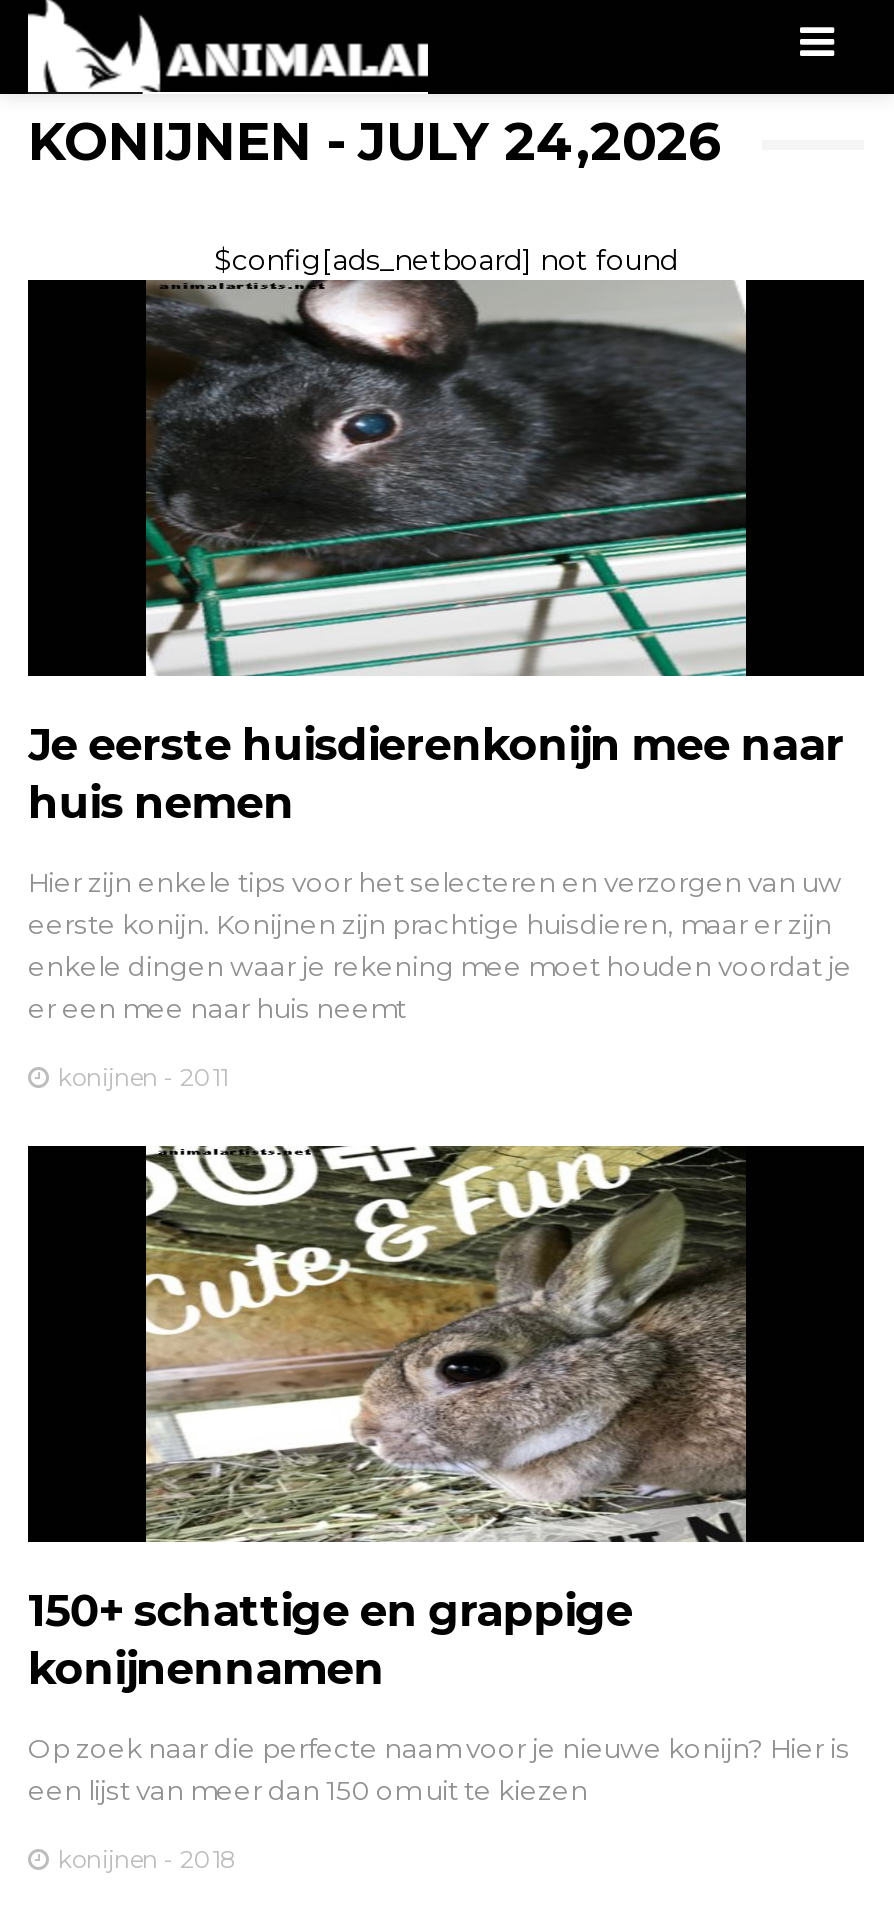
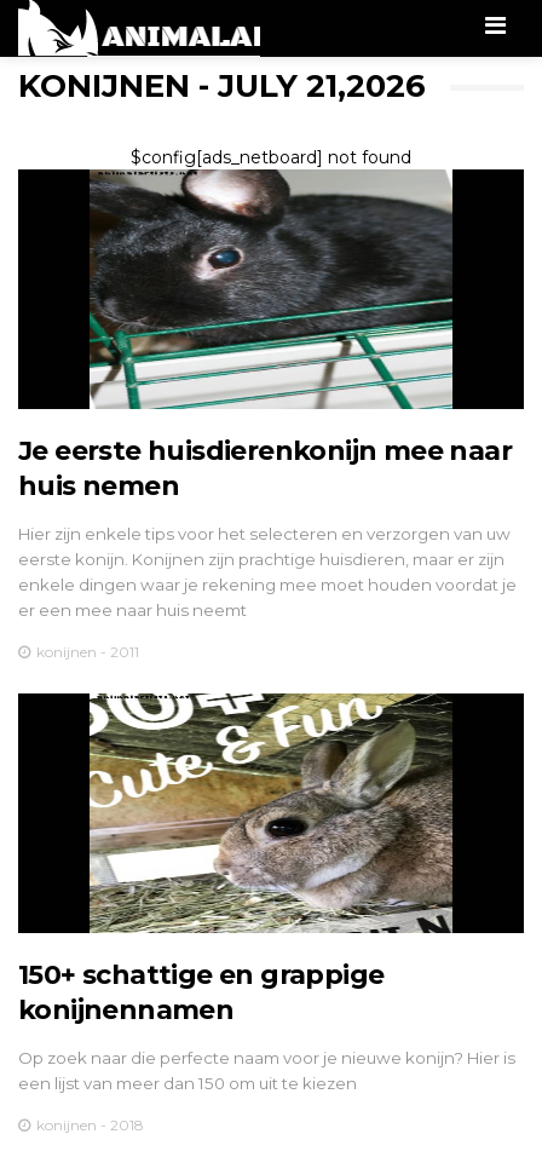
- KONIJNEN - JULY 24,2026
+ KONIJNEN - JULY 21,2026
